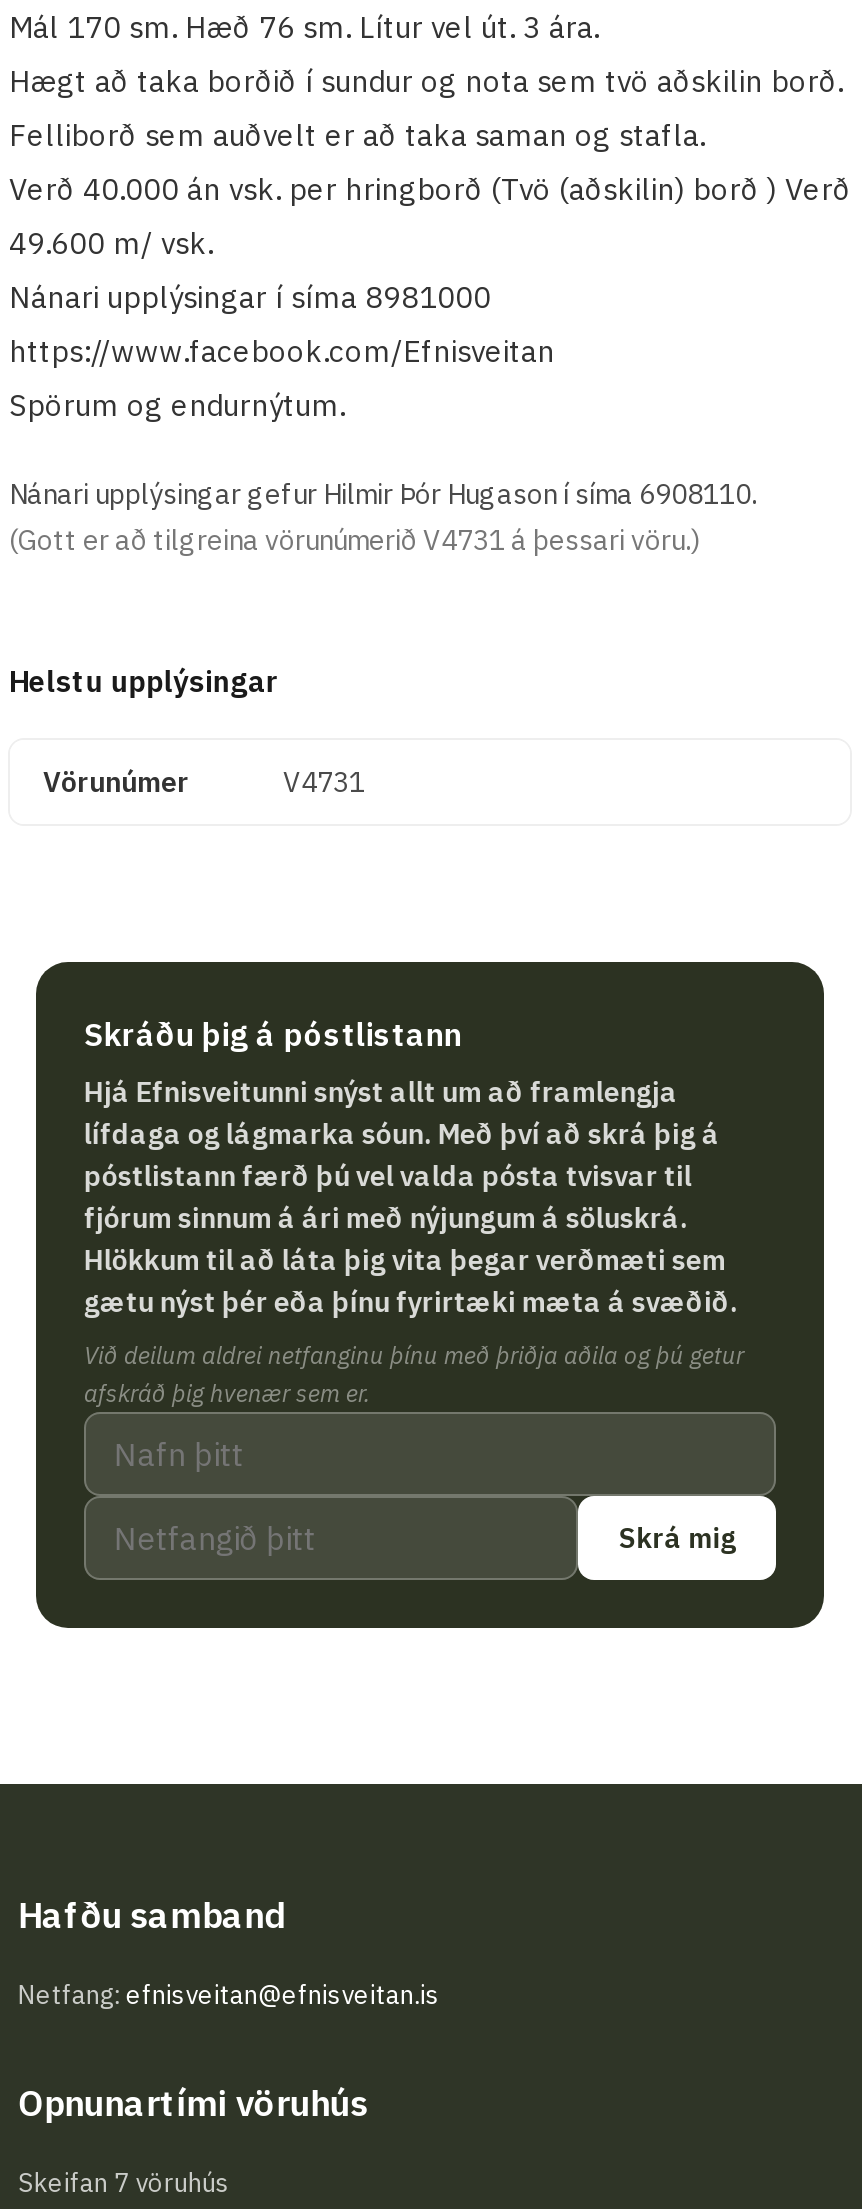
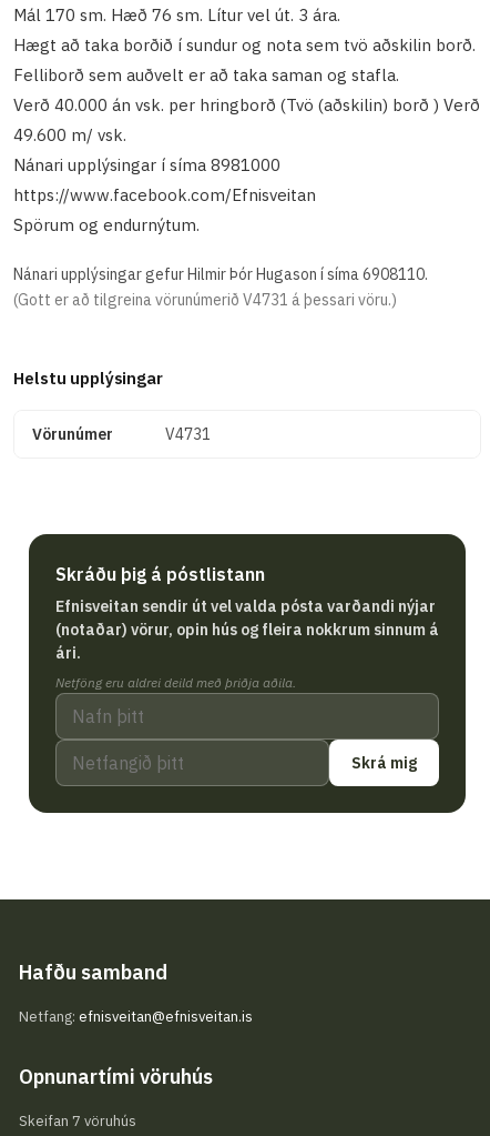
- Hjá Efnisveitunni snýst allt um að framlengja
- lífdaga og lágmarka sóun. Með því að skrá þig á
- póstlistann færð þú vel valda pósta tvisvar til
- fjórum sinnum á ári með nýjungum á söluskrá.
- Hlökkum til að láta þig vita þegar verðmæti sem
- gætu nýst þér eða þínu fyrirtæki mæta á svæðið.
+ Efnisveitan sendir út vel valda pósta varðandi nýjar
+ (notaðar) vörur, opin hús og fleira nokkrum sinnum á
+ ári.

- Við deilum aldrei netfanginu þínu með þriðja aðila og þú getur
- afskráð þig hvenær sem er.
+ Netföng eru aldrei deild með þriðja aðila.
